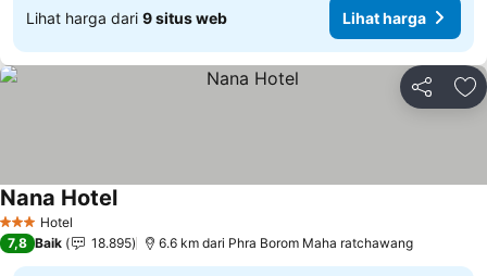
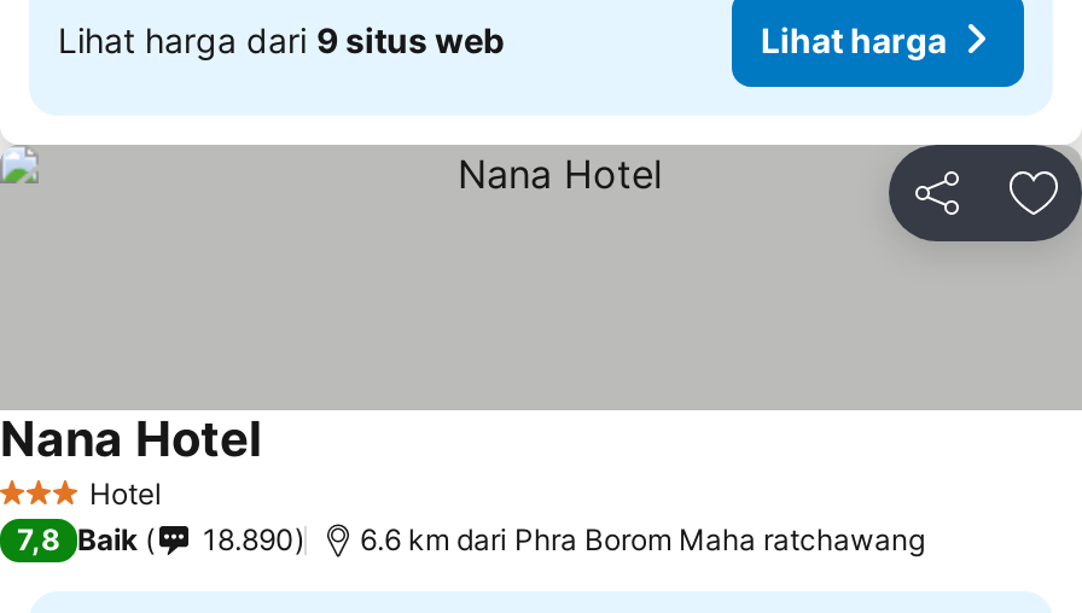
- 18.895
+ 18.890
